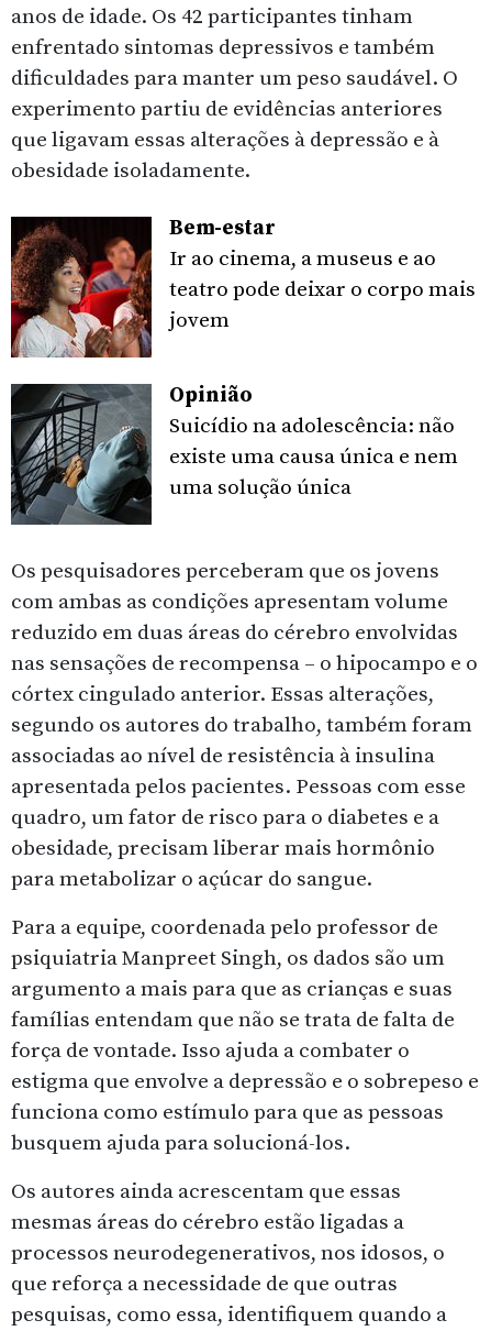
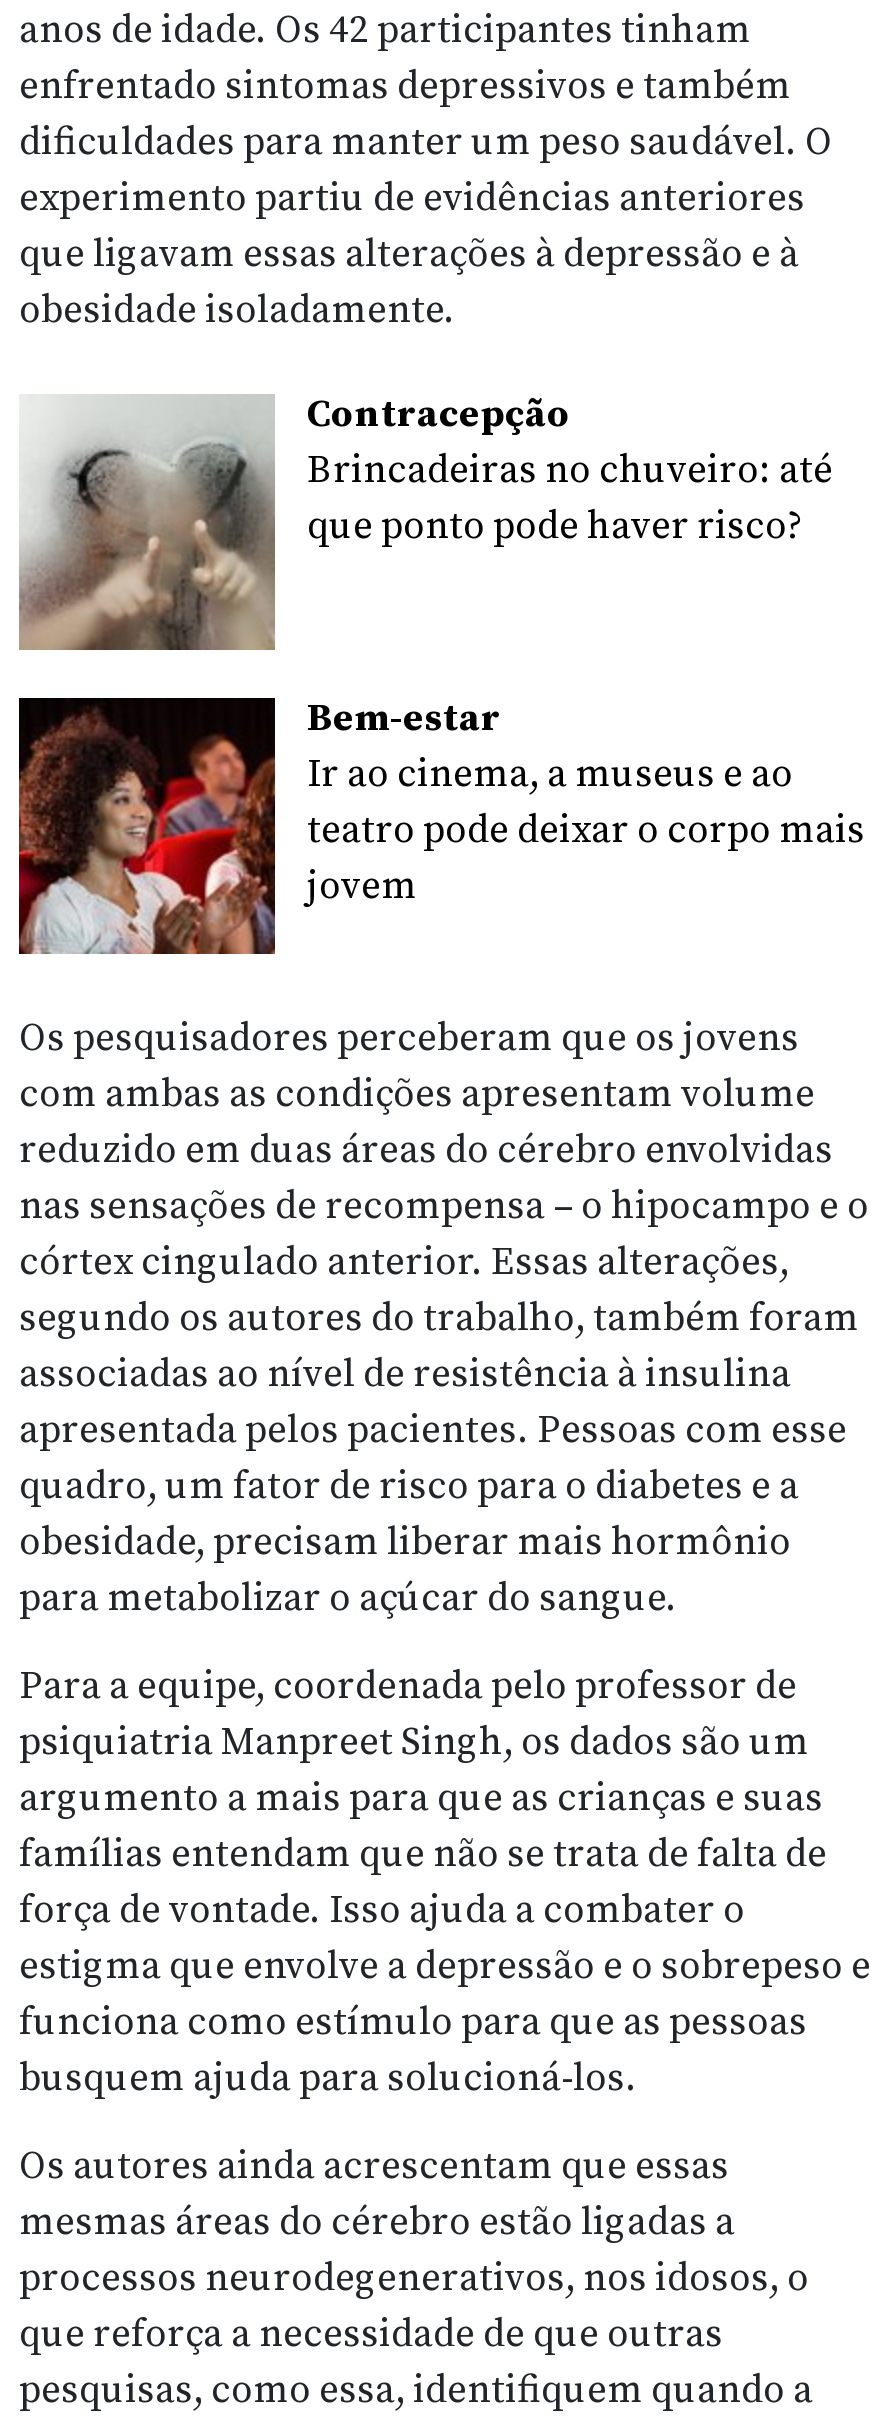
+ [image]
+ Contracepção
+ Brincadeiras no chuveiro: até
+ que ponto pode haver risco?

moved down: [image] | Bem-estar | Ir ao cinema, a museus e ao | teatro pode deixar o corpo mais | jovem

- [image]
- Opinião
- Suicídio na adolescência: não
- existe uma causa única e nem
- uma solução única
